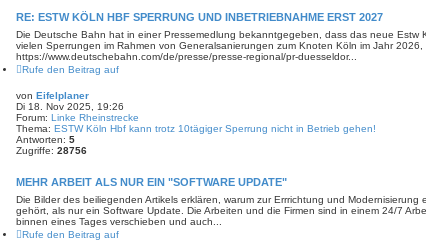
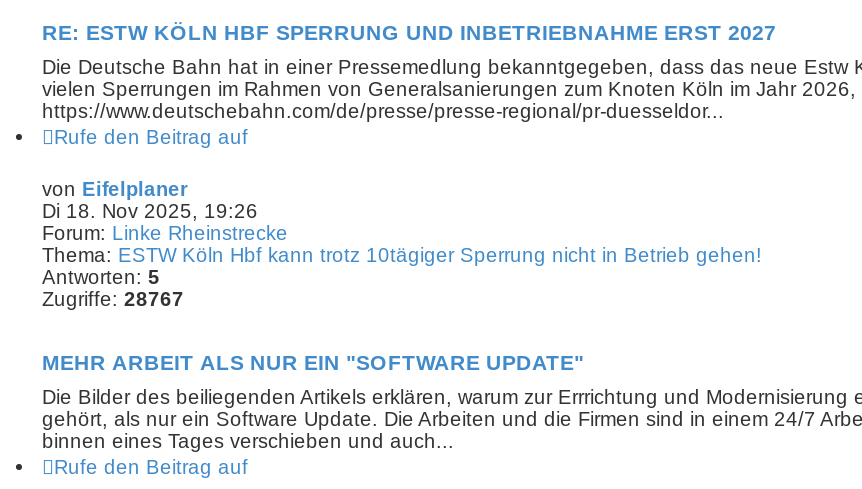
- Zugriffe: 28756
+ Zugriffe: 28767
